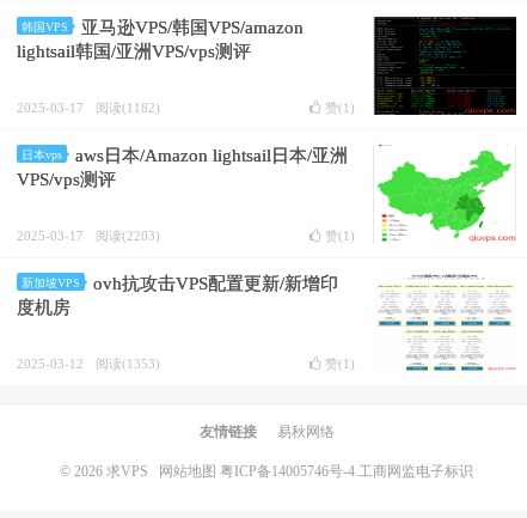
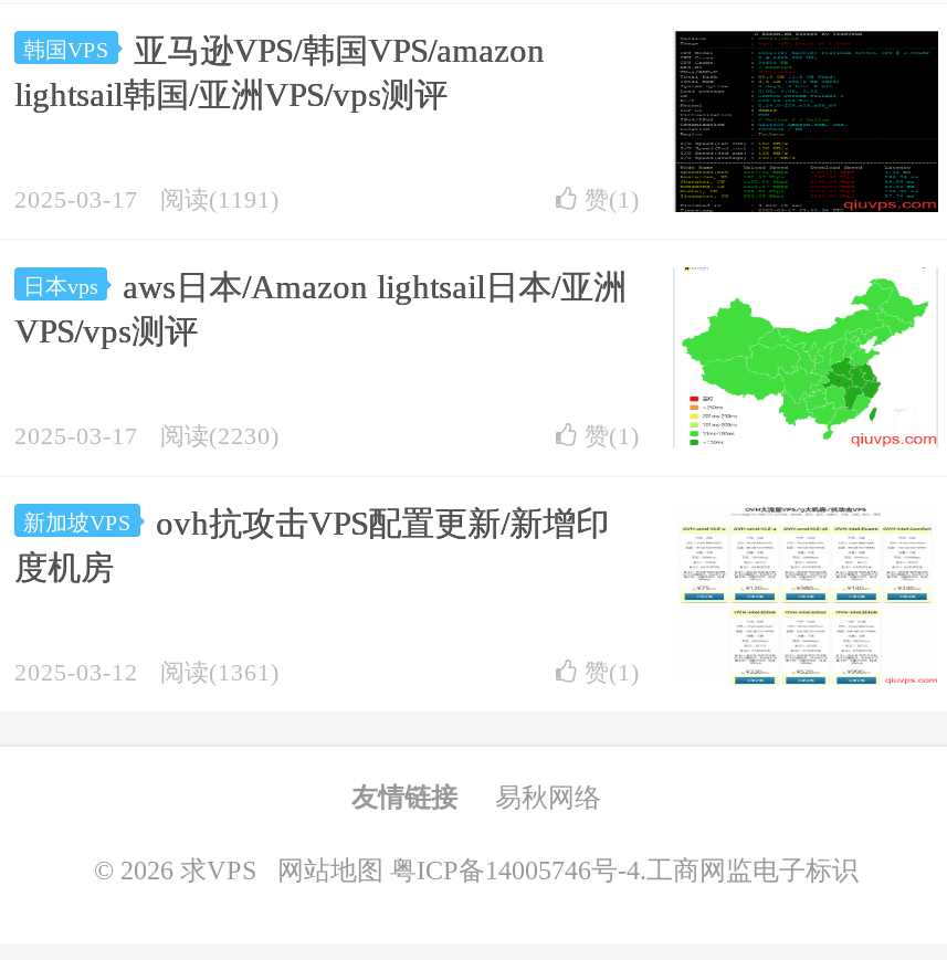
- 2025-03-17 阅读(1182)
+ 2025-03-17 阅读(1191)

- 2025-03-17 阅读(2203)
+ 2025-03-17 阅读(2230)

- 2025-03-12 阅读(1353)
+ 2025-03-12 阅读(1361)
